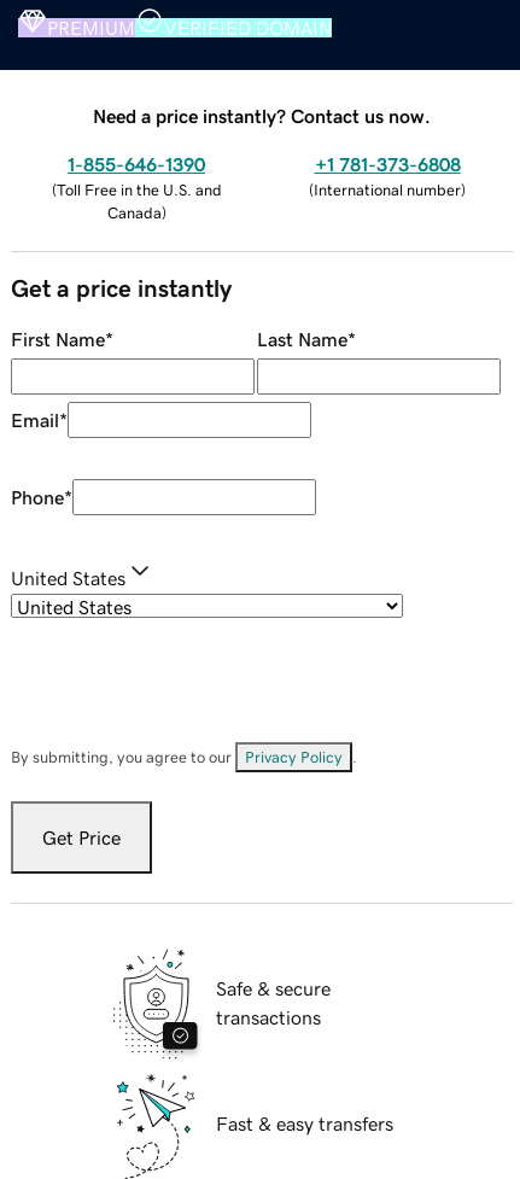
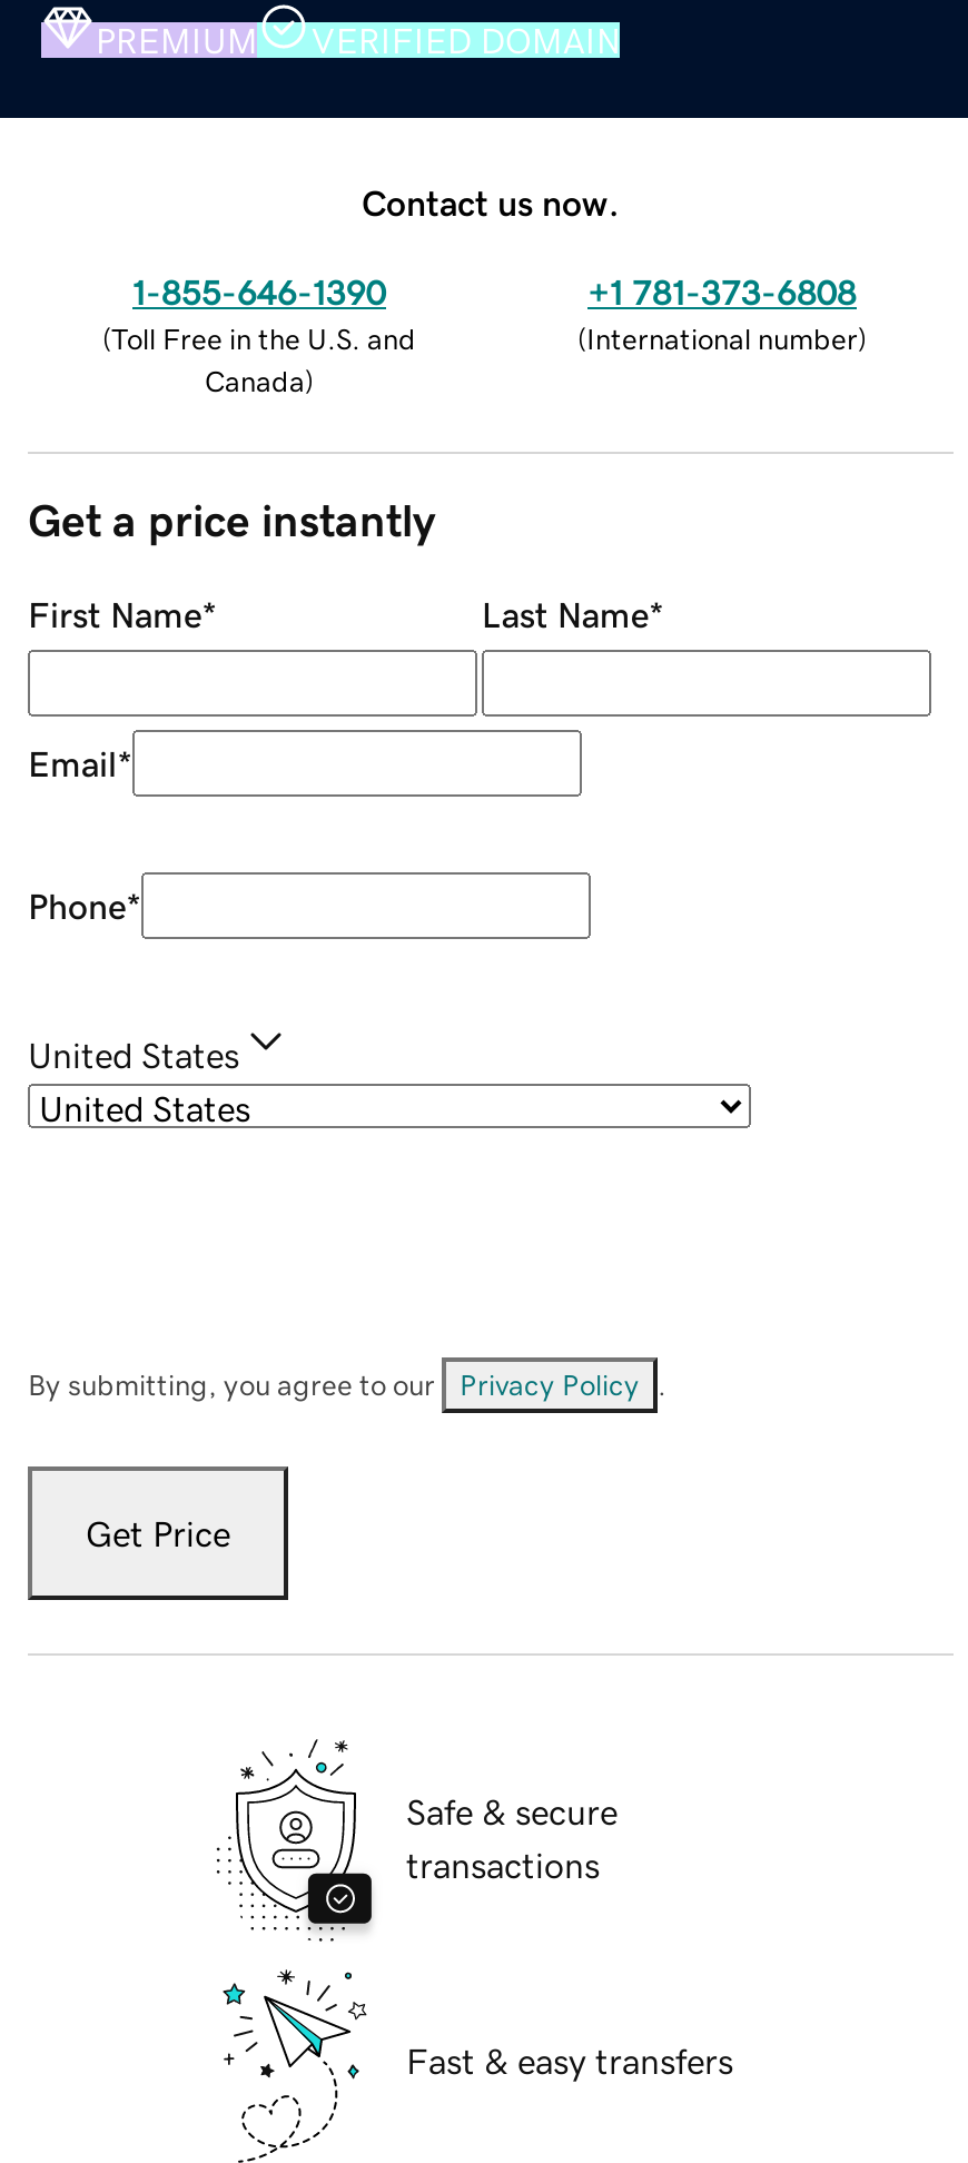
- Need a price instantly? Contact us now.
+ Contact us now.
